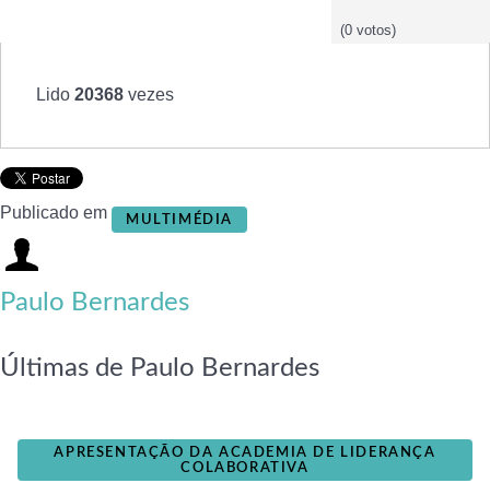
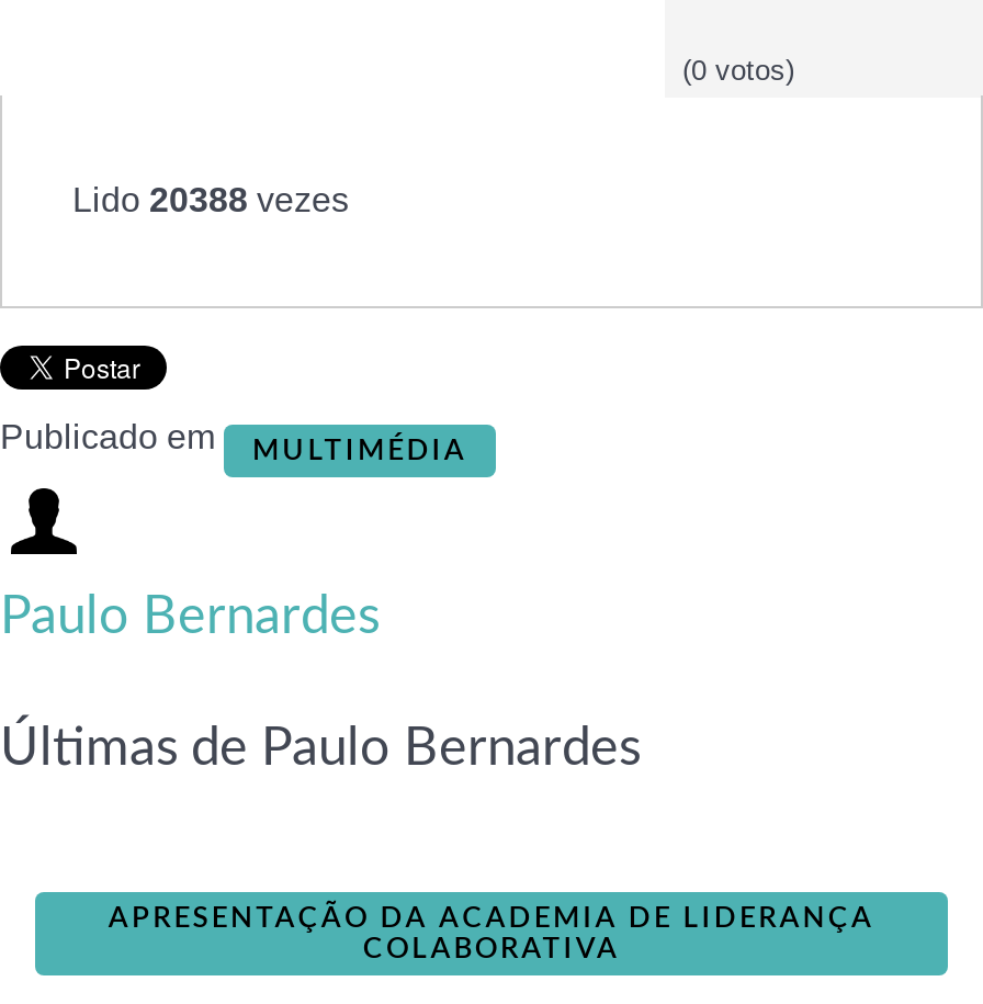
- Lido 20368 vezes
+ Lido 20388 vezes
